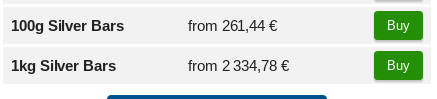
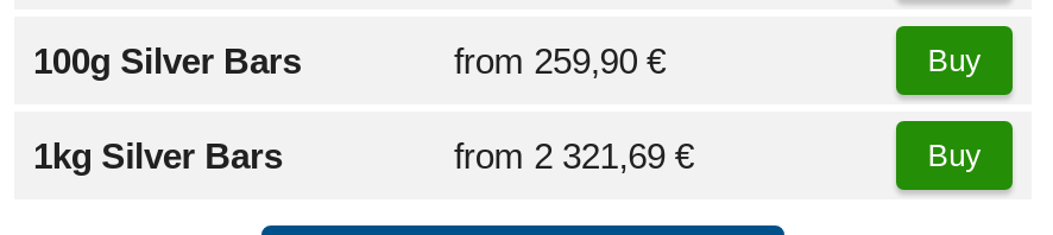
- from 261,44 €
+ from 259,90 €

- from 2 334,78 €
+ from 2 321,69 €
